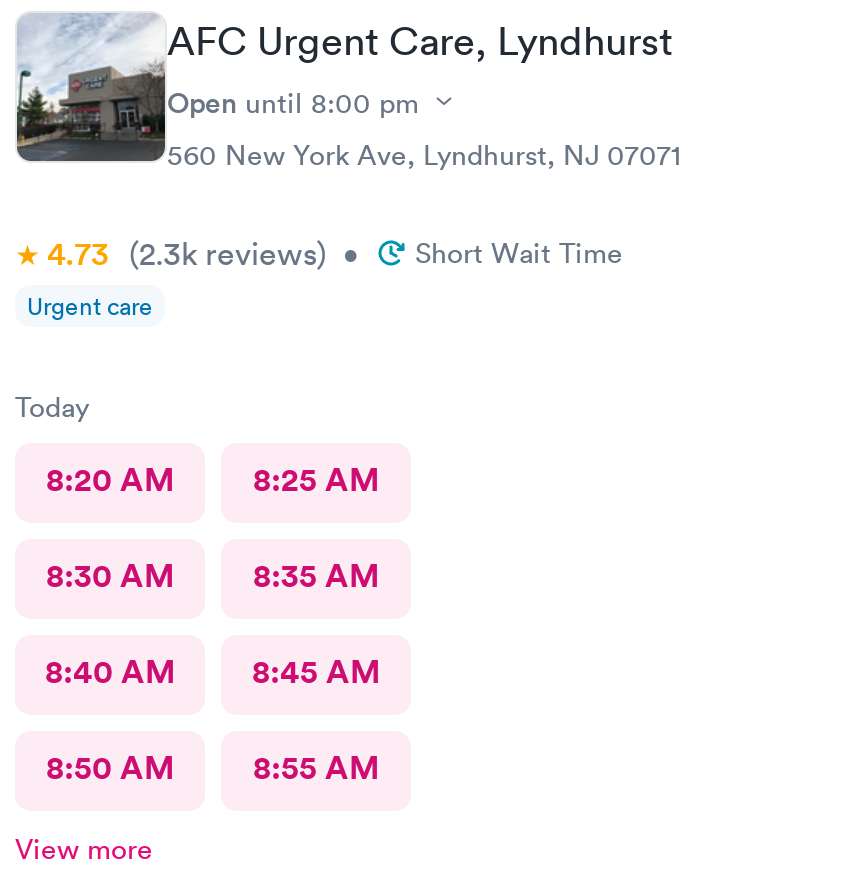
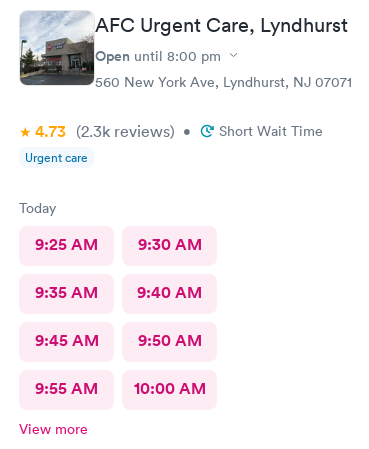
- 8:20 AM
+ 9:25 AM

- 8:25 AM
+ 9:30 AM

- 8:30 AM
+ 9:35 AM

- 8:35 AM
+ 9:40 AM

- 8:40 AM
+ 9:45 AM

- 8:45 AM
+ 9:50 AM

- 8:50 AM
+ 9:55 AM

- 8:55 AM
+ 10:00 AM
